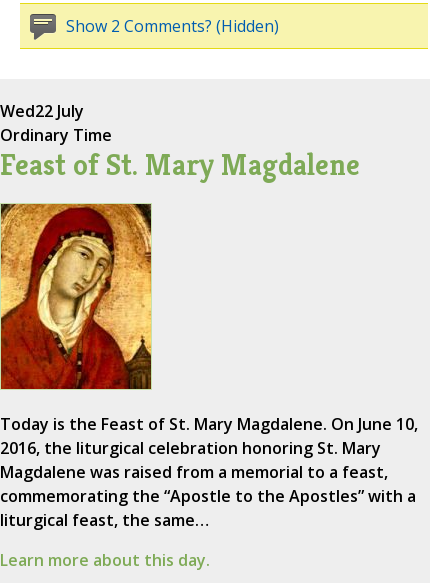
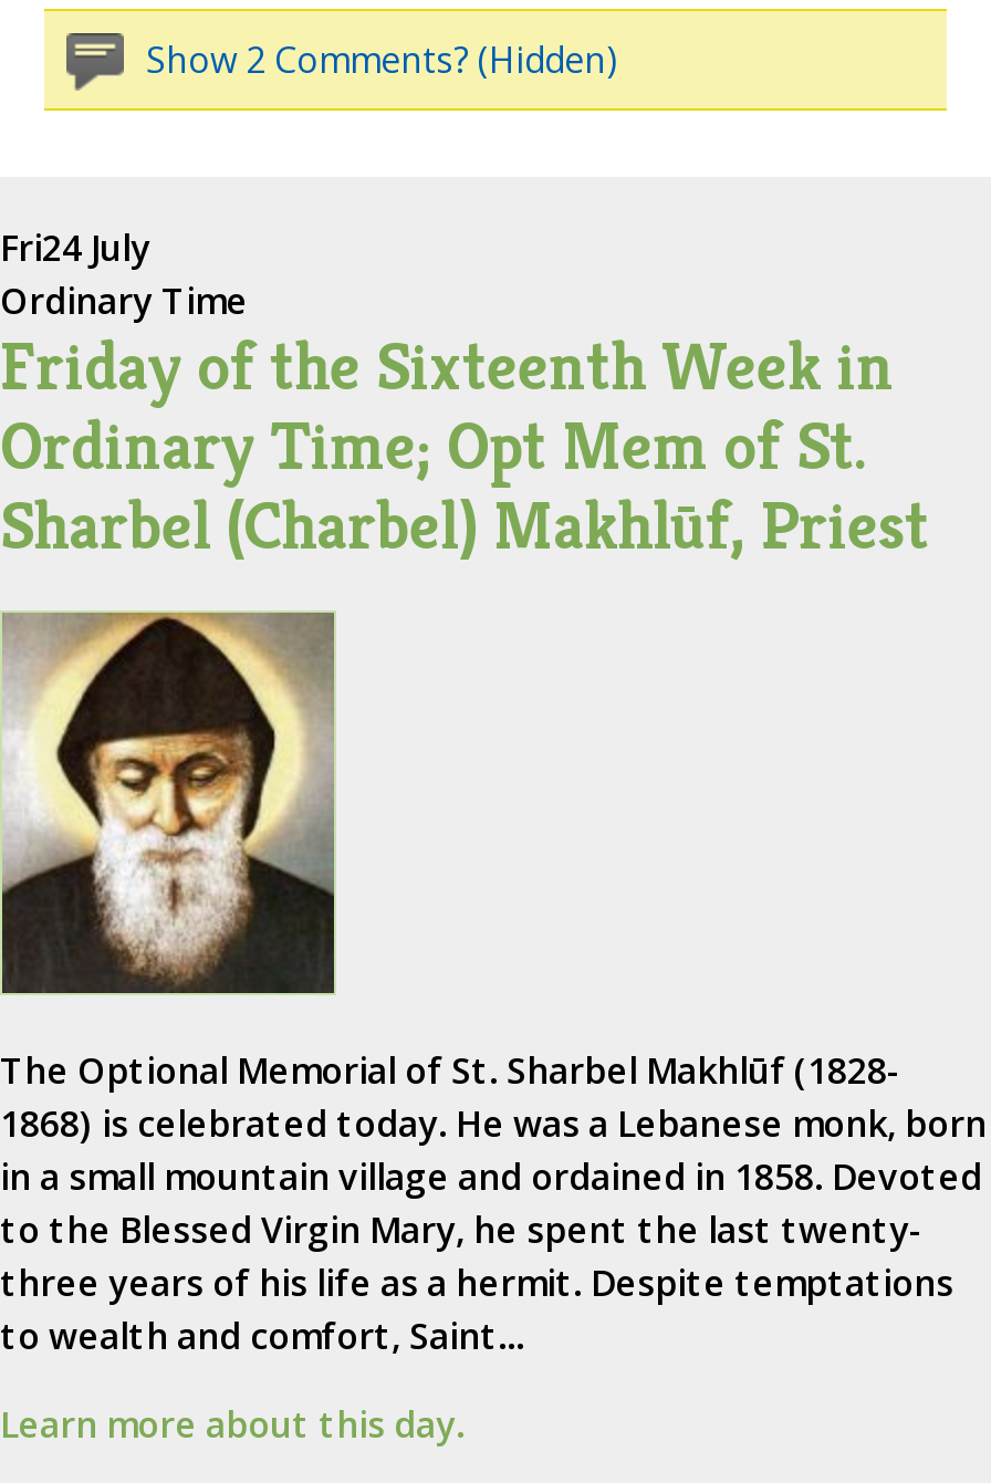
- Wed22 July
+ Fri24 July

- Feast of St. Mary Magdalene
+ Friday of the Sixteenth Week in
+ Ordinary Time; Opt Mem of St.
+ Sharbel (Charbel) Makhlūf, Priest

- [image]
+ [image]

- Today is the Feast of St. Mary Magdalene. On June 10,
- 2016, the liturgical celebration honoring St. Mary
- Magdalene was raised from a memorial to a feast,
- commemorating the “Apostle to the Apostles” with a
- liturgical feast, the same…
+ The Optional Memorial of St. Sharbel Makhlūf (1828-
+ 1868) is celebrated today. He was a Lebanese monk, born
+ in a small mountain village and ordained in 1858. Devoted
+ to the Blessed Virgin Mary, he spent the last twenty-
+ three years of his life as a hermit. Despite temptations
+ to wealth and comfort, Saint…
